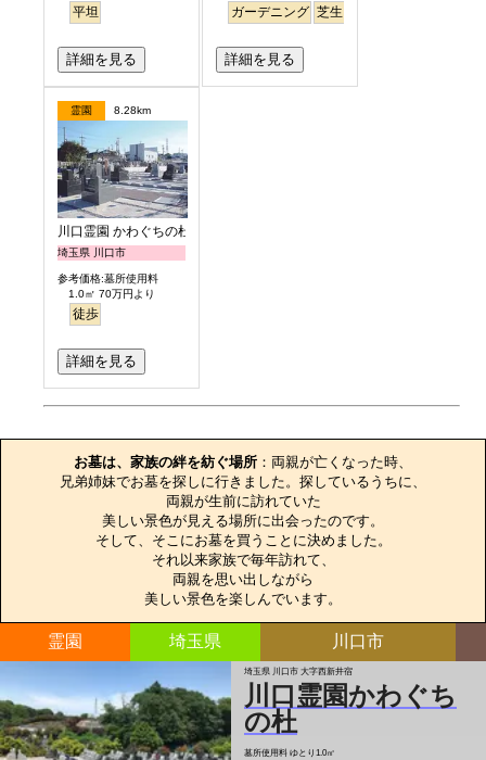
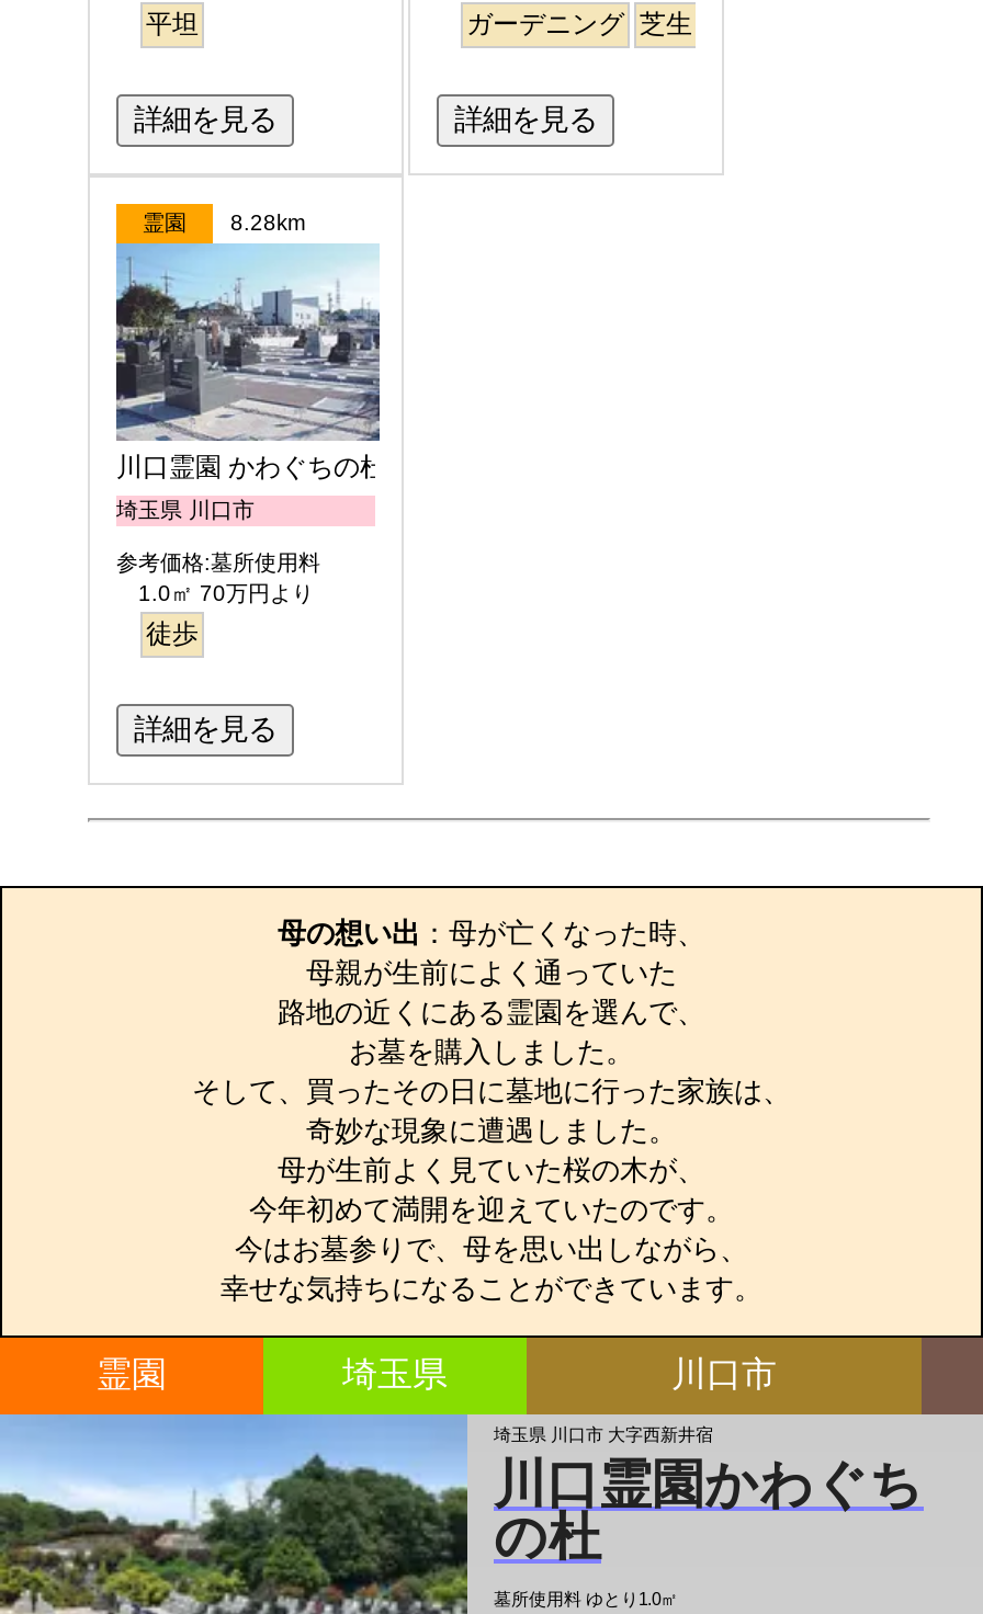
- お墓は、家族の絆を紡ぐ場所：両親が亡くなった時、
- 兄弟姉妹でお墓を探しに行きました。探しているうちに、
- 両親が生前に訪れていた
- 美しい景色が見える場所に出会ったのです。
- そして、そこにお墓を買うことに決めました。
- それ以来家族で毎年訪れて、
- 両親を思い出しながら
- 美しい景色を楽しんでいます。
+ 母の想い出：母が亡くなった時、
+ 母親が生前によく通っていた
+ 路地の近くにある霊園を選んで、
+ お墓を購入しました。
+ そして、買ったその日に墓地に行った家族は、
+ 奇妙な現象に遭遇しました。
+ 母が生前よく見ていた桜の木が、
+ 今年初めて満開を迎えていたのです。
+ 今はお墓参りで、母を思い出しながら、
+ 幸せな気持ちになることができています。
